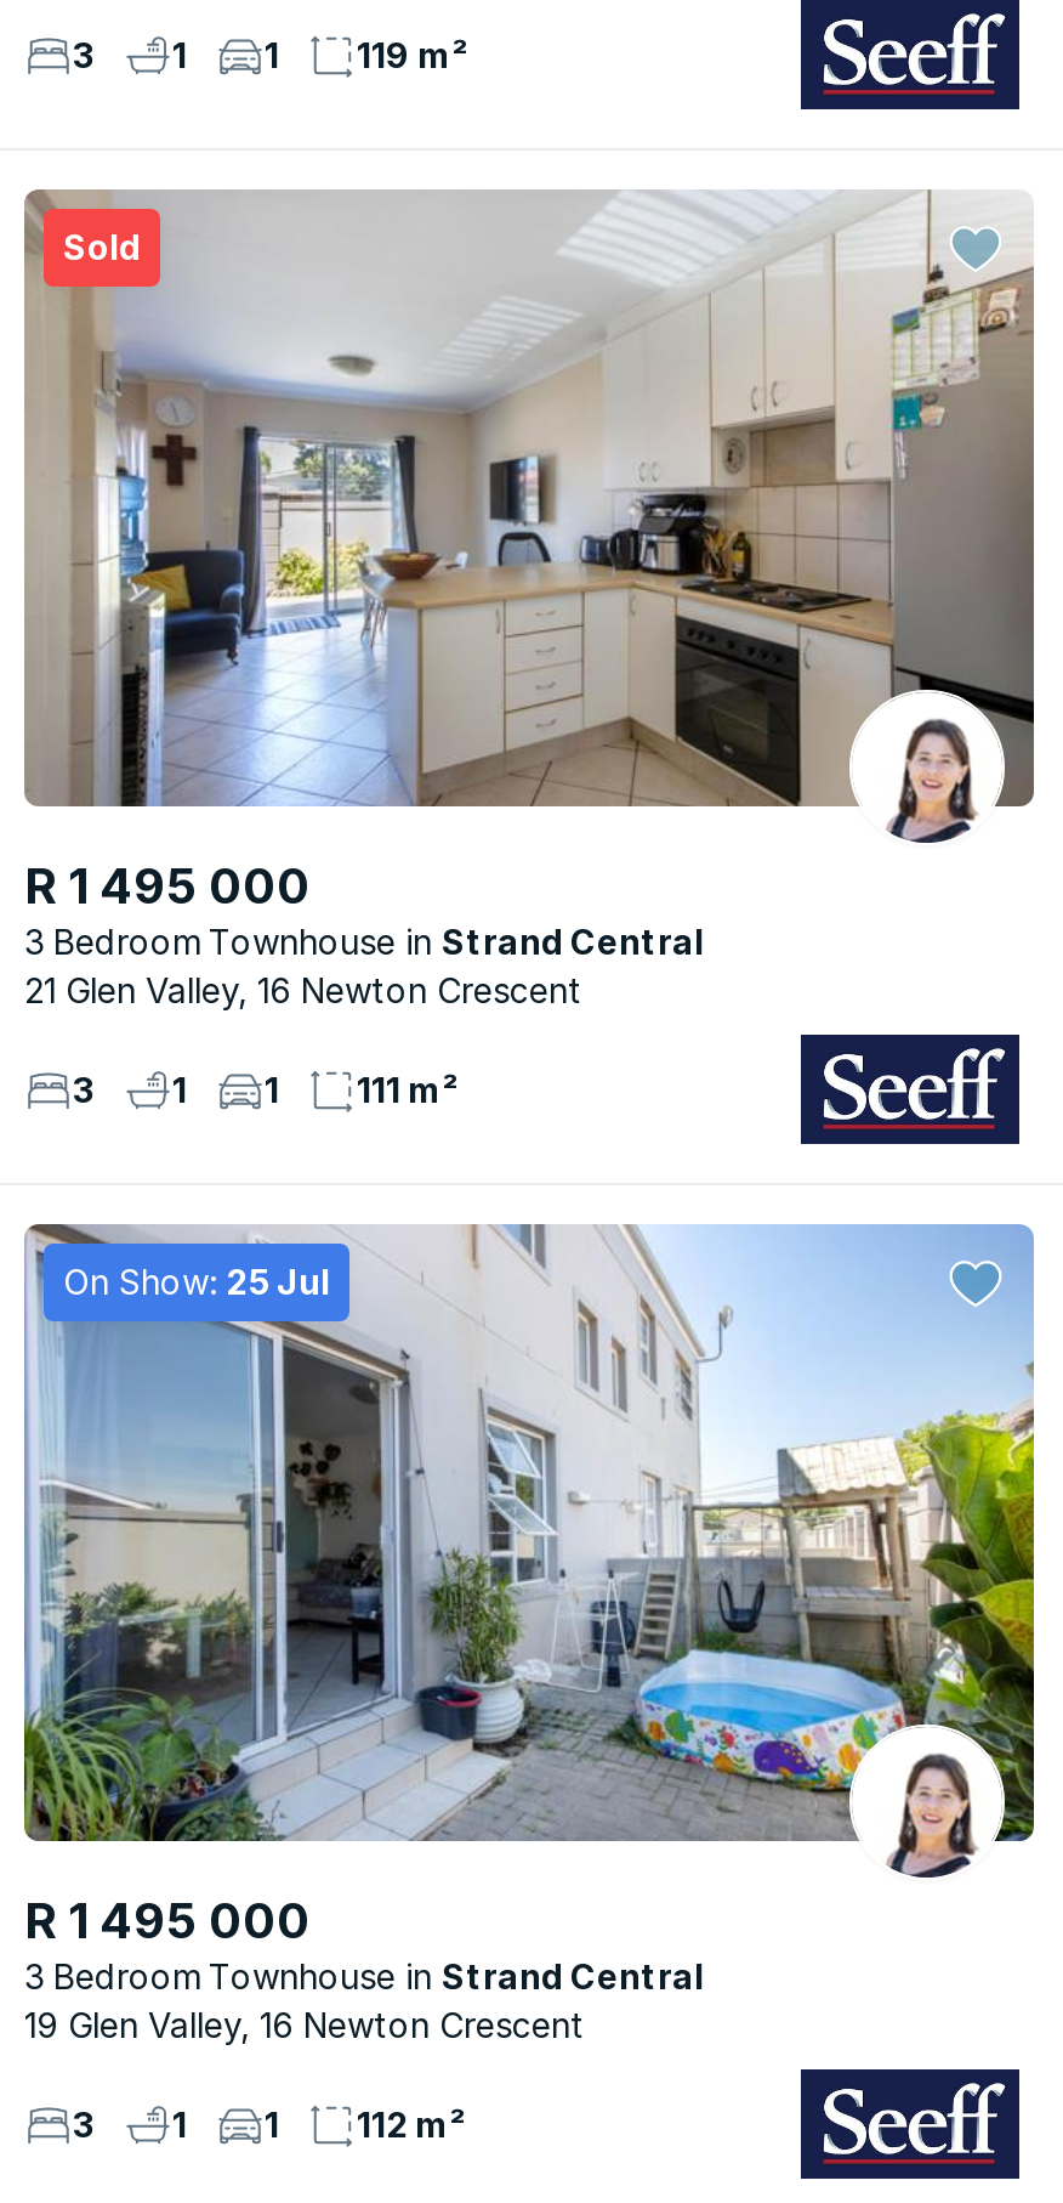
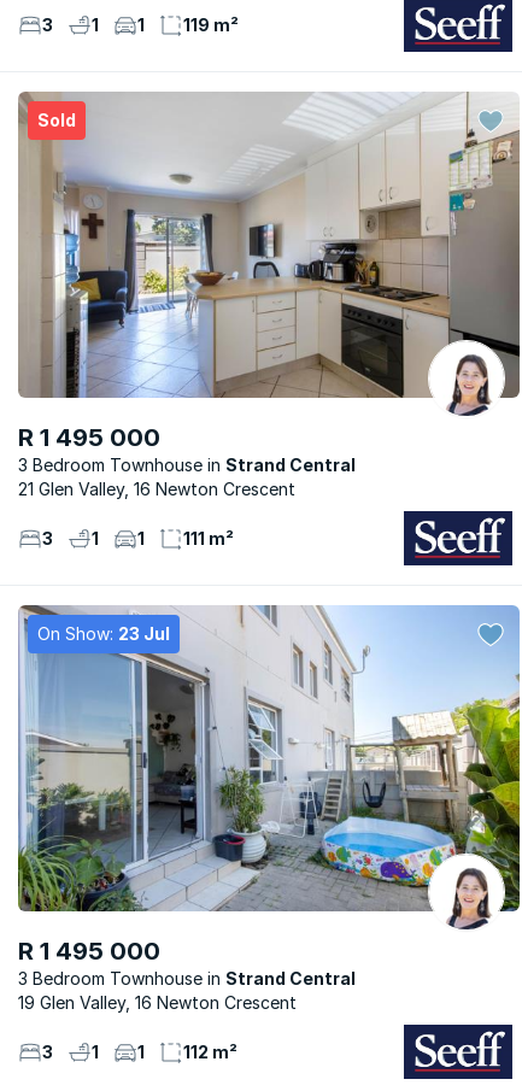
- On Show: 25 Jul
+ On Show: 23 Jul
